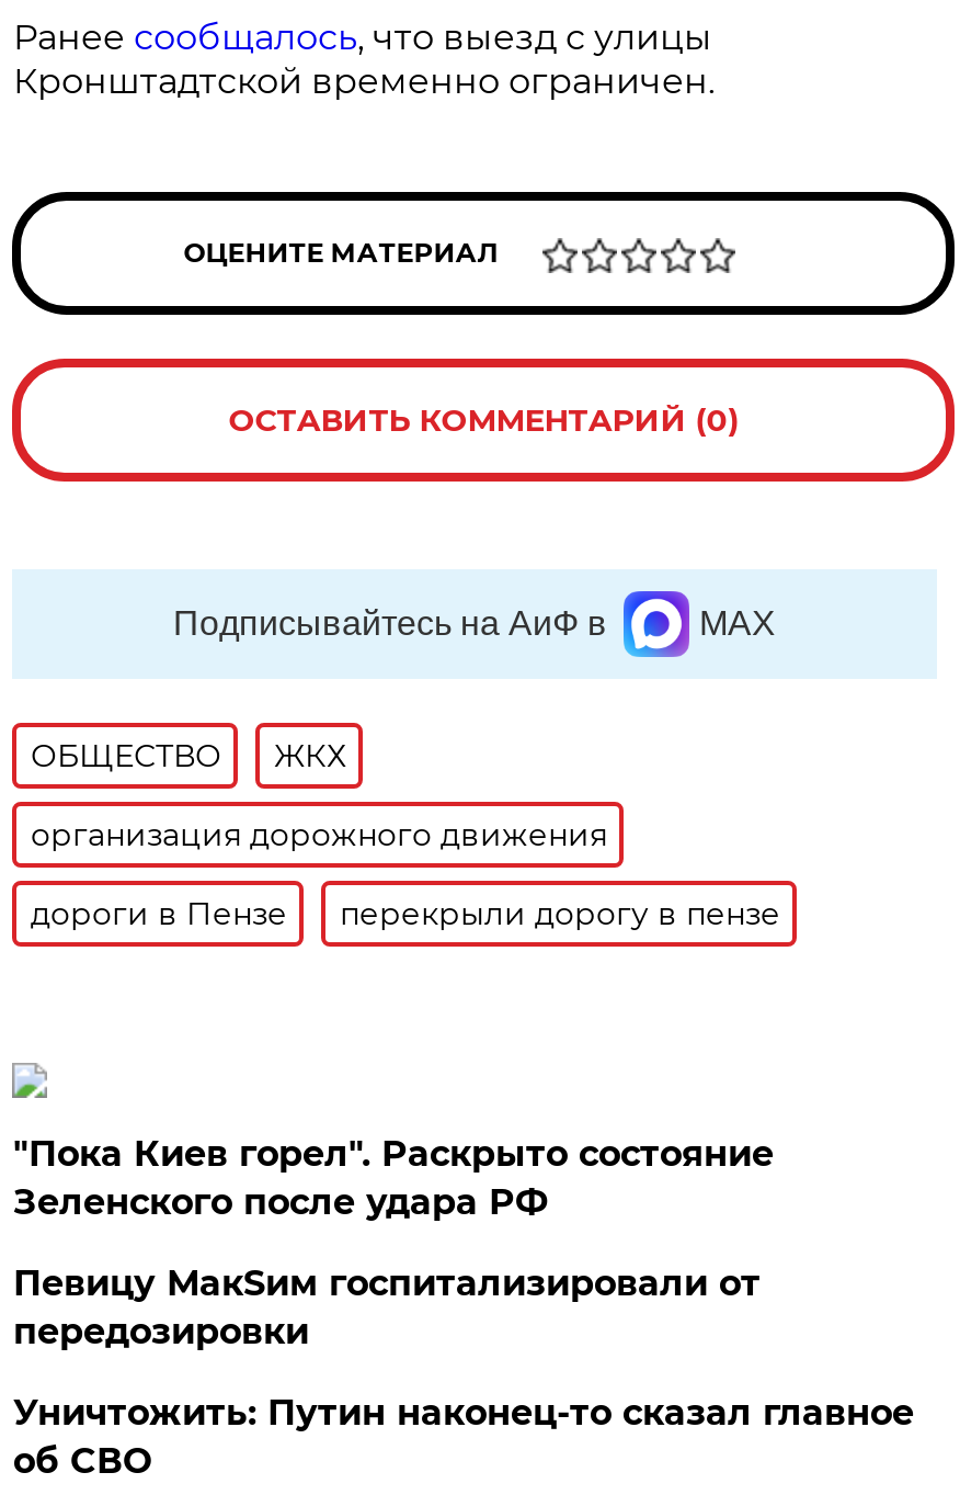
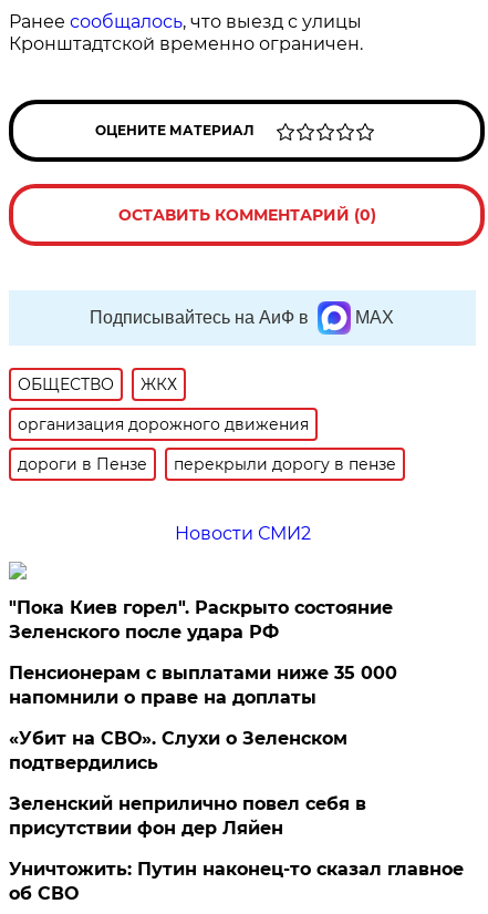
+ Новости СМИ2

- Певицу МакSим госпитализировали от
- передозировки
+ Пенсионерам с выплатами ниже 35 000
+ напомнили о праве на доплаты
+ «Убит на СВО». Слухи о Зеленском
+ подтвердились
+ Зеленский неприлично повел cебя в
+ присутствии фон дер Ляйен
